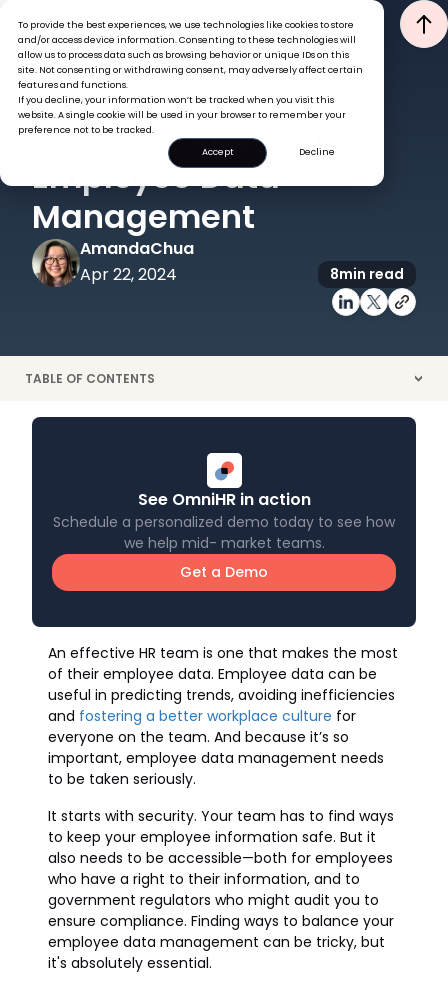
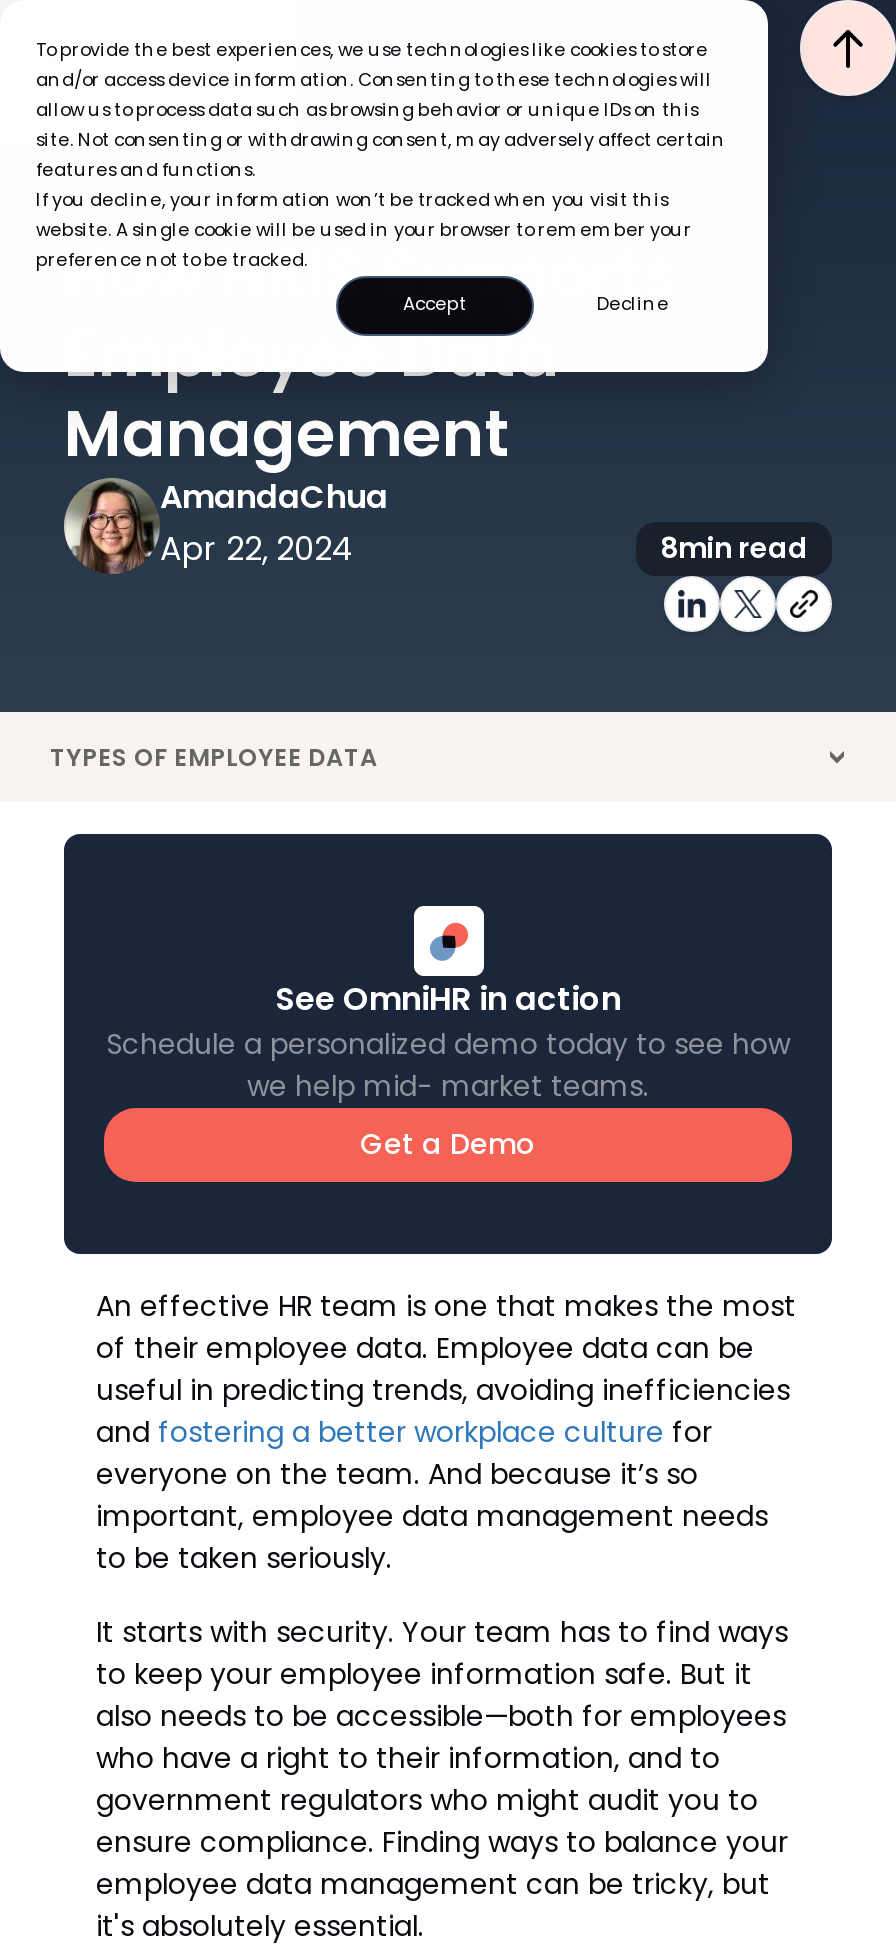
- TABLE OF CONTENTS
+ TYPES OF EMPLOYEE DATA
